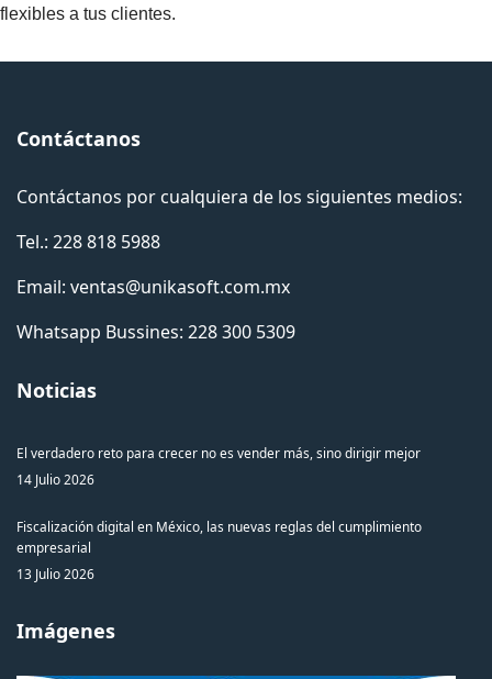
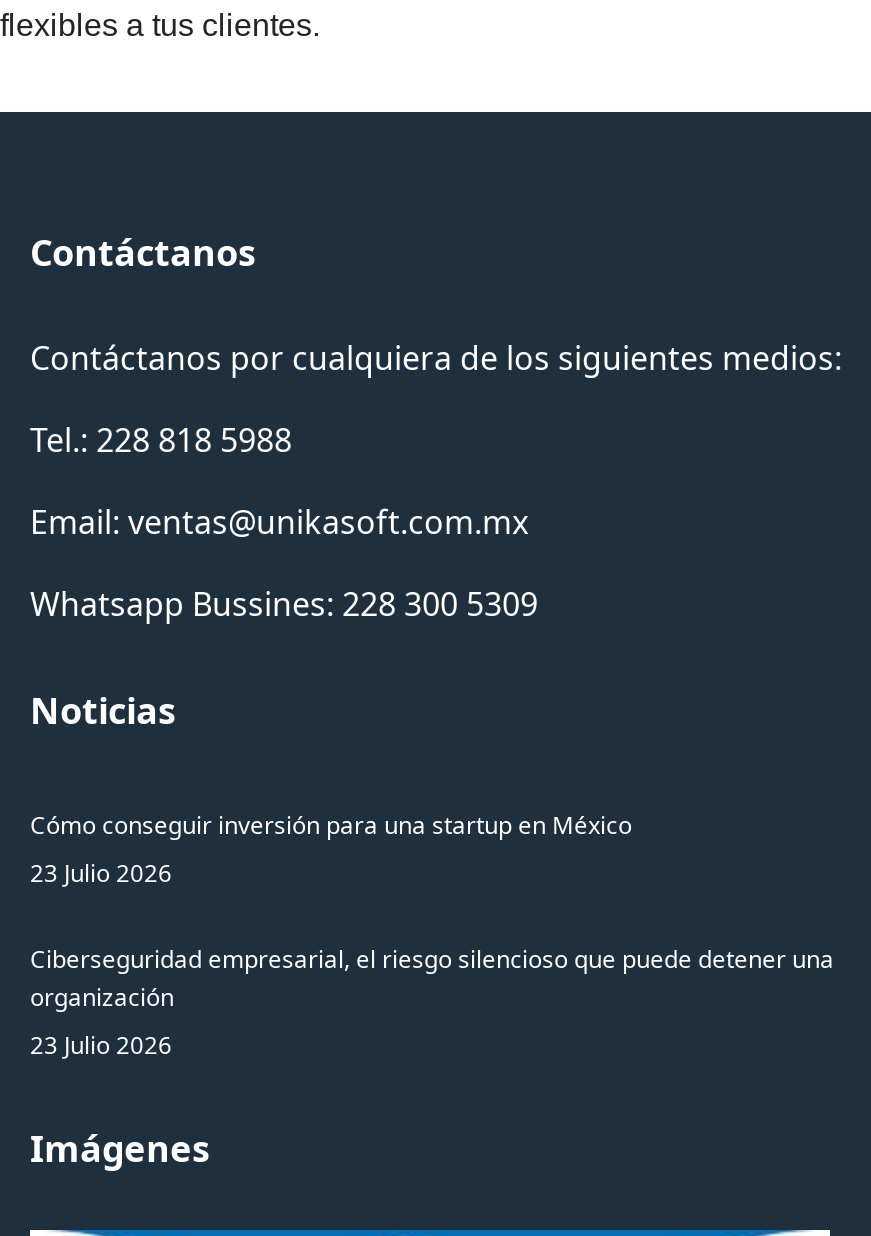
- El verdadero reto para crecer no es vender más, sino dirigir mejor
+ Cómo conseguir inversión para una startup en México

- 14 Julio 2026
+ 23 Julio 2026

- Fiscalización digital en México, las nuevas reglas del cumplimiento
- empresarial
+ Ciberseguridad empresarial, el riesgo silencioso que puede detener una
+ organización

- 13 Julio 2026
+ 23 Julio 2026
